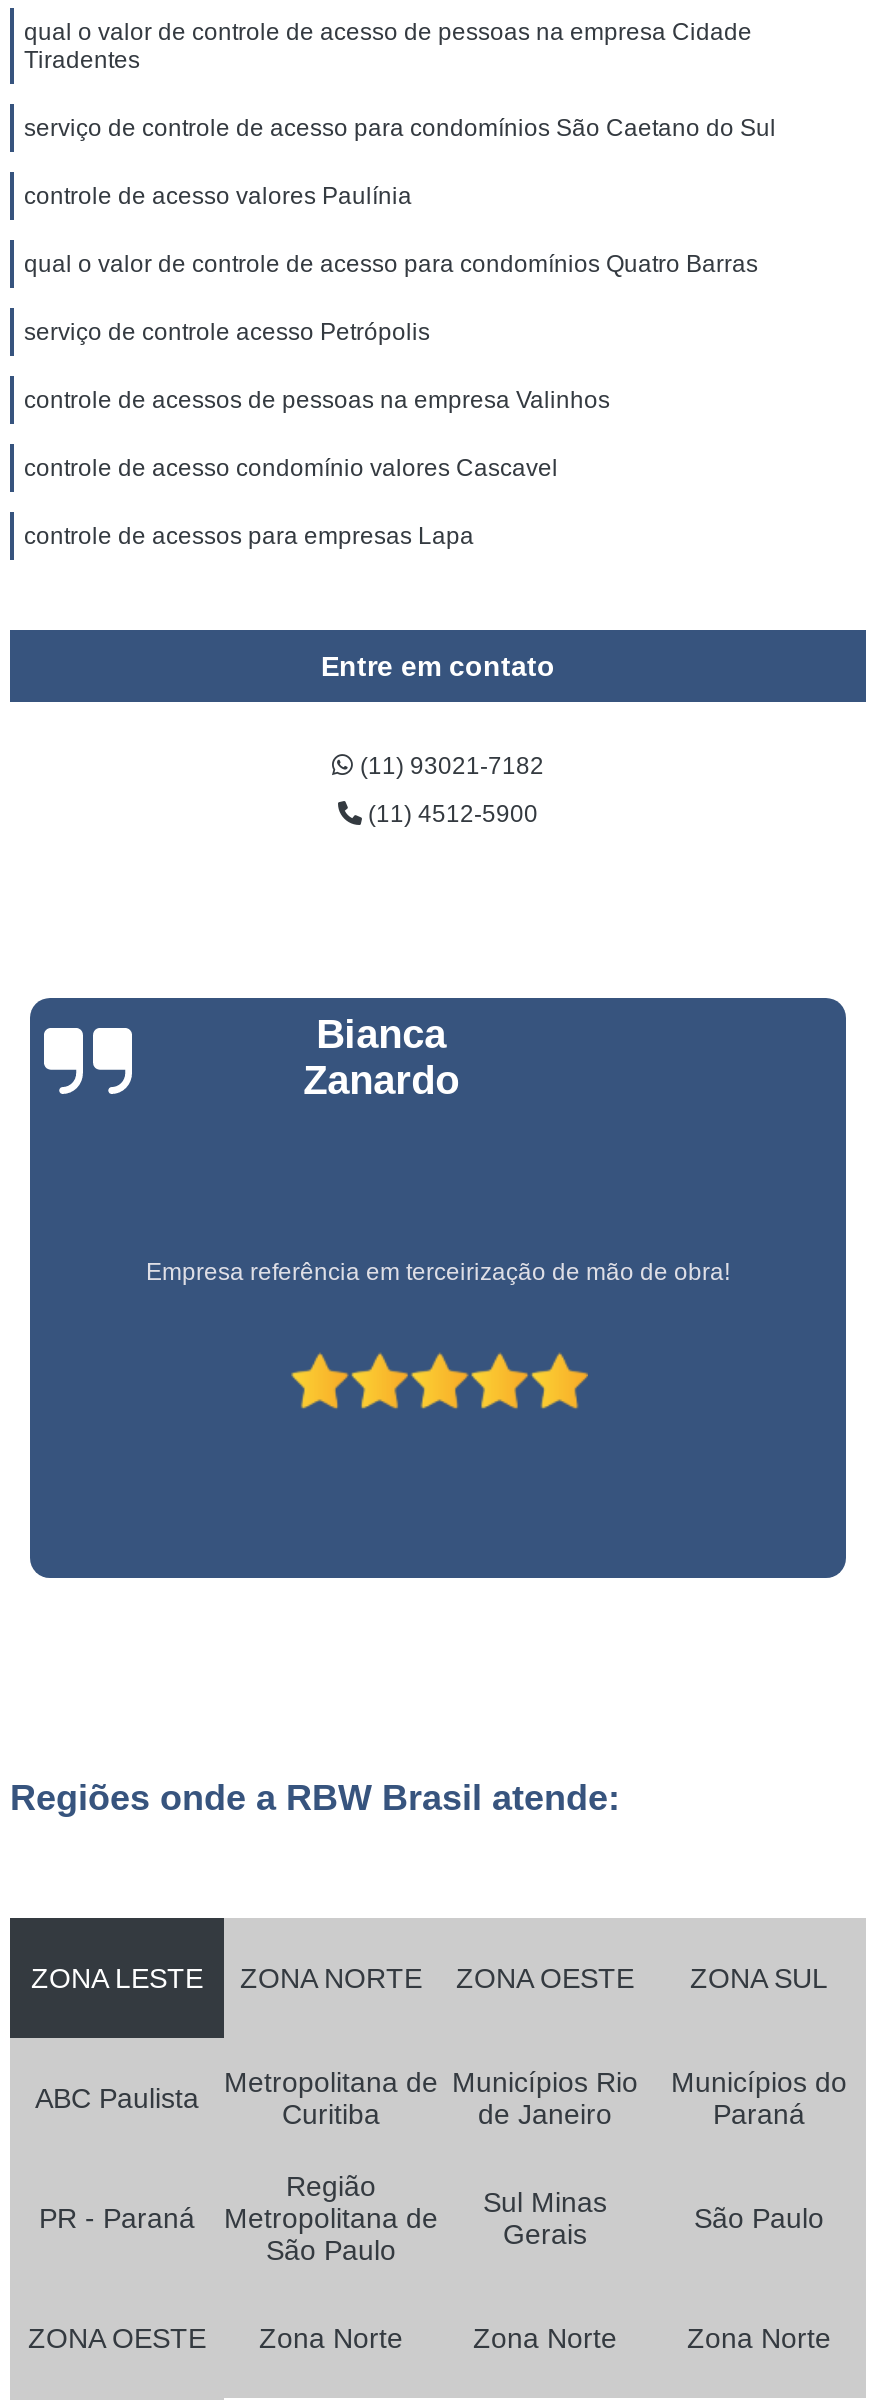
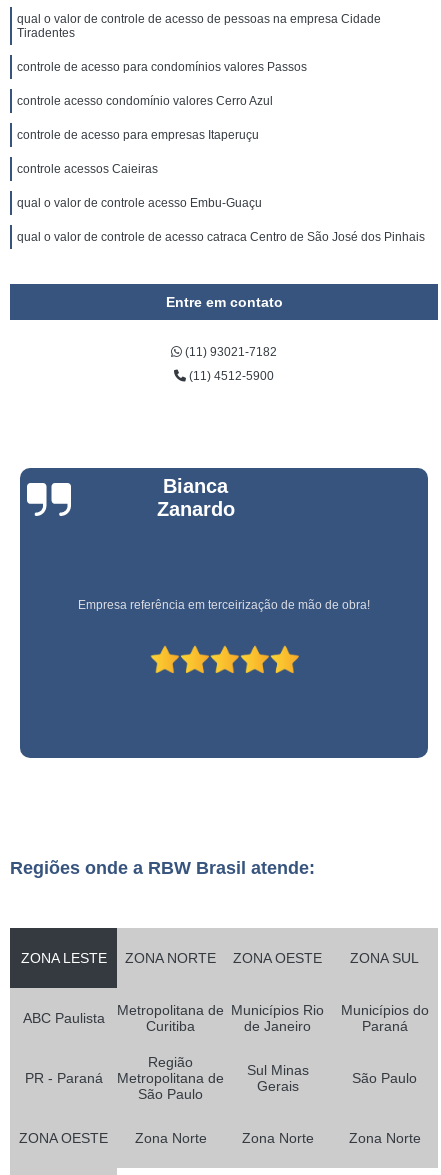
- serviço de controle de acesso para condomínios São Caetano do Sul
- controle de acesso valores Paulínia
- qual o valor de controle de acesso para condomínios Quatro Barras
- serviço de controle acesso Petrópolis
- controle de acessos de pessoas na empresa Valinhos
- controle de acesso condomínio valores Cascavel
- controle de acessos para empresas Lapa
+ controle de acesso para condomínios valores Passos
+ controle acesso condomínio valores Cerro Azul
+ controle de acesso para empresas Itaperuçu
+ controle acessos Caieiras
+ qual o valor de controle acesso Embu-Guaçu
+ qual o valor de controle de acesso catraca Centro de São José dos Pinhais
